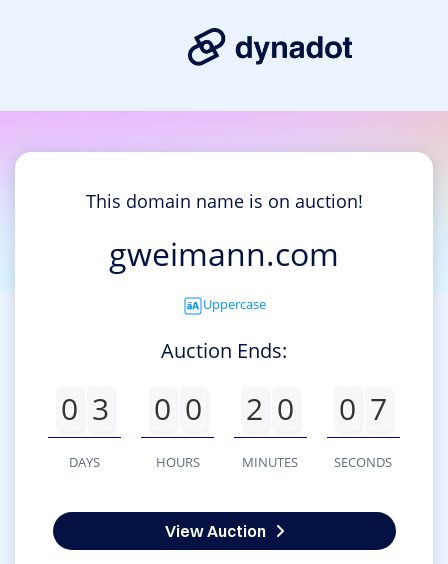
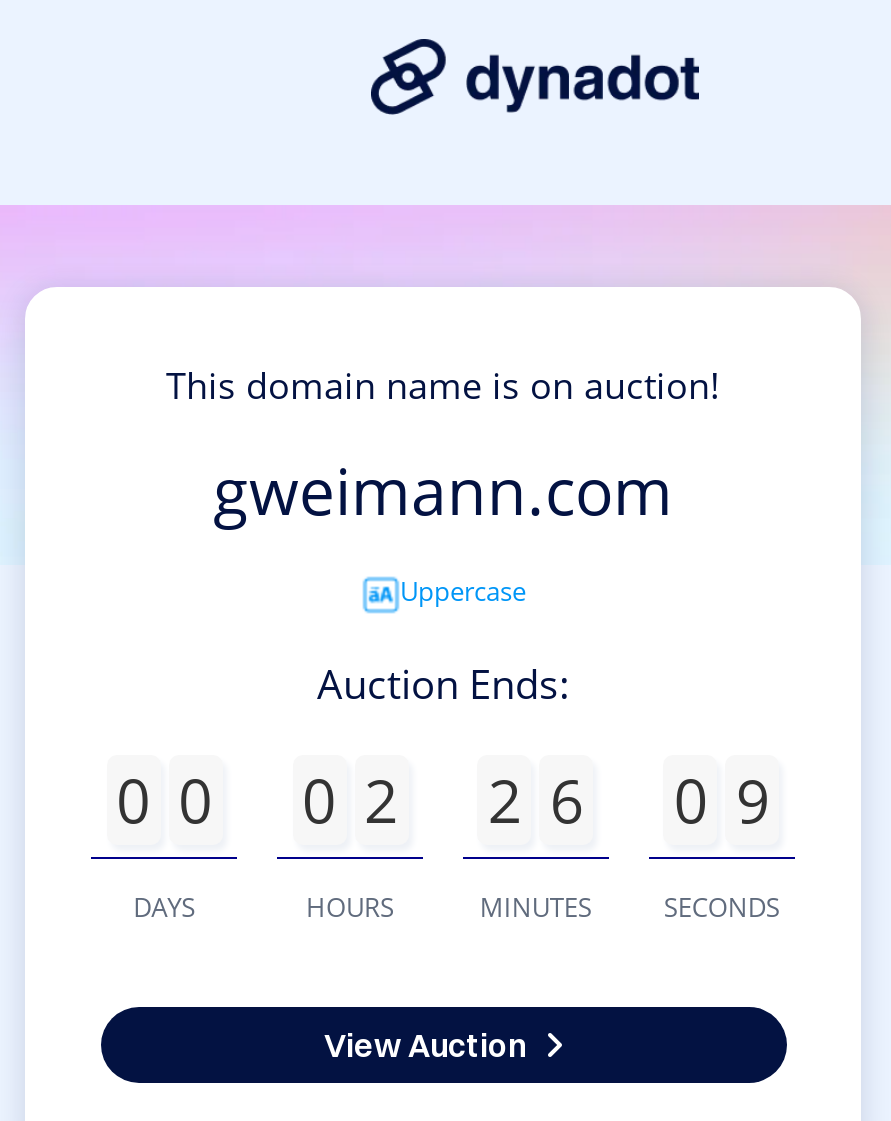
- 0 3
+ 0 0

- 0 0
+ 0 2

- 2 0
+ 2 6

- 0 7
+ 0 9
